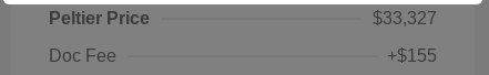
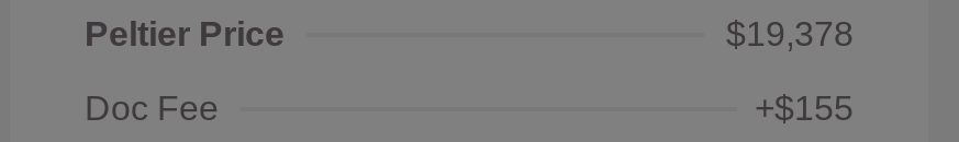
- $33,327
+ $19,378
